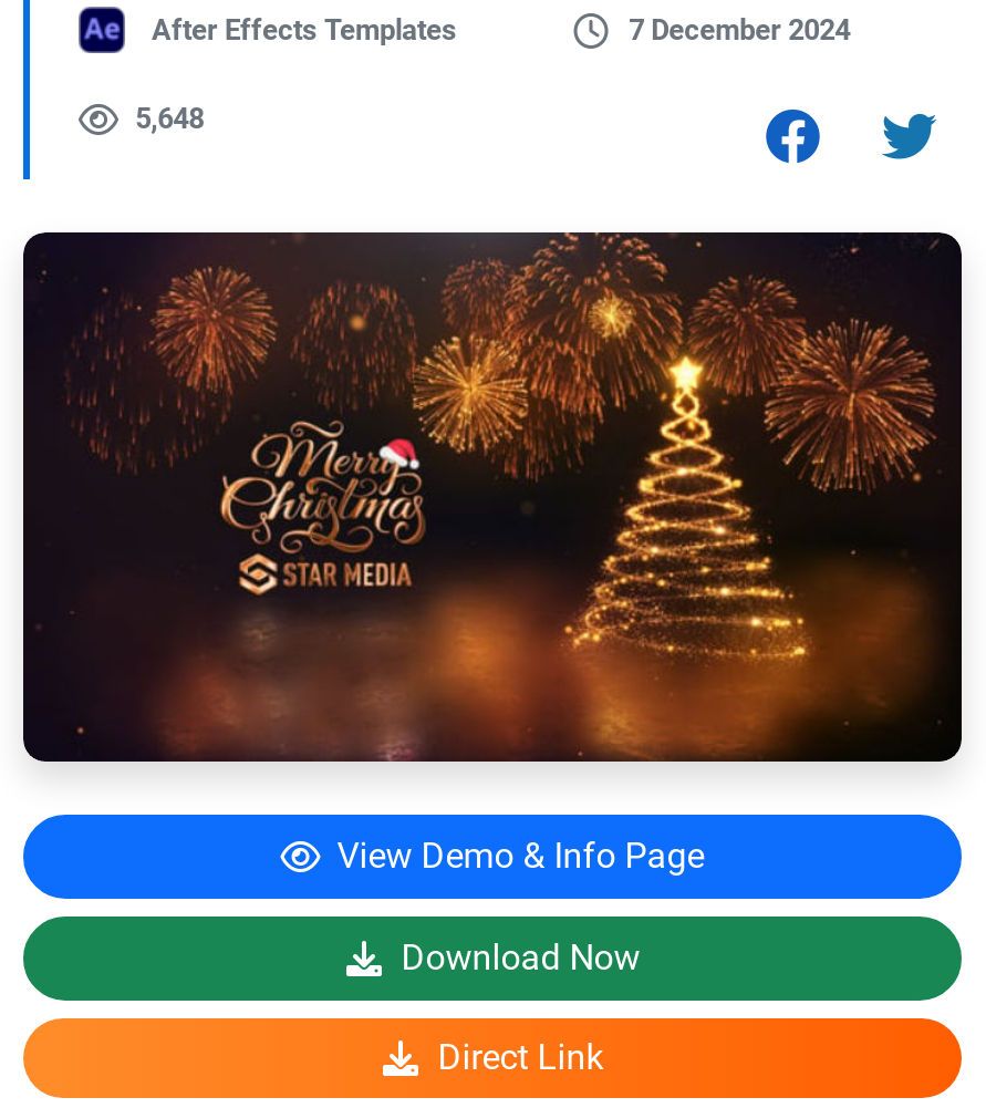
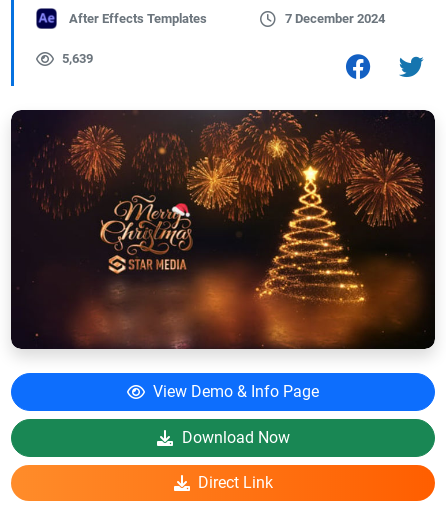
- 5,648
+ 5,639
